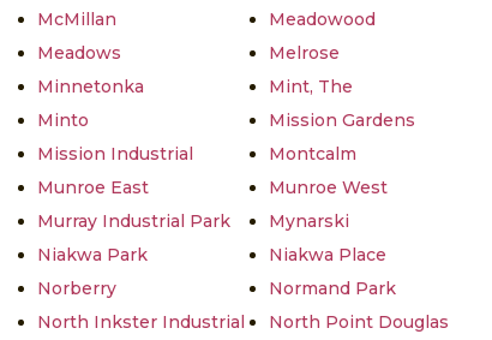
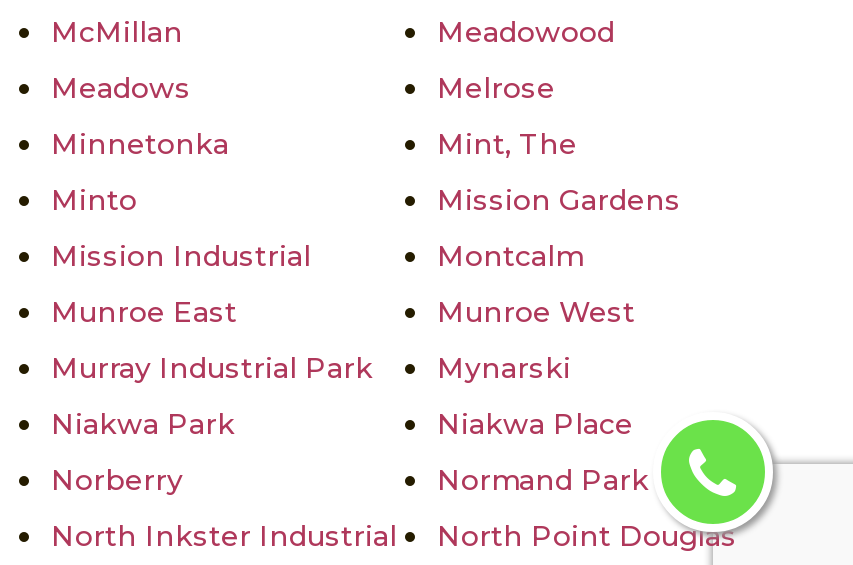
+ [image]
